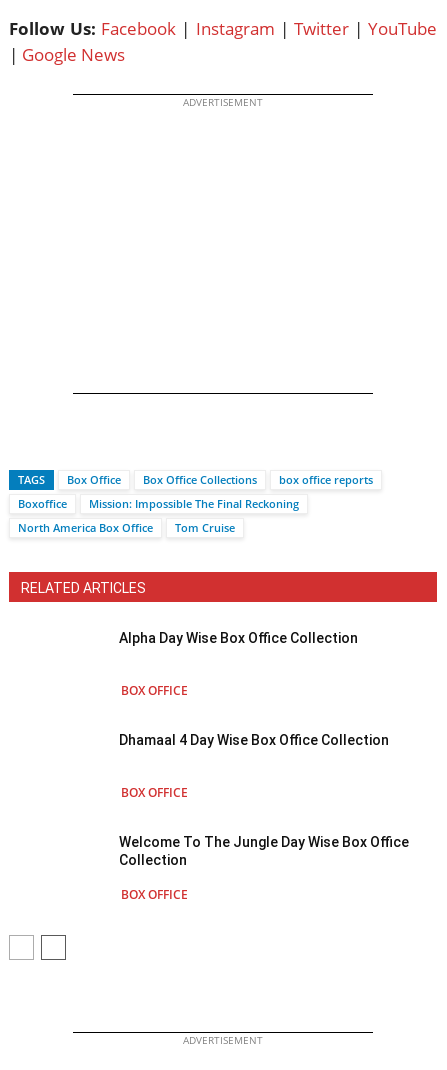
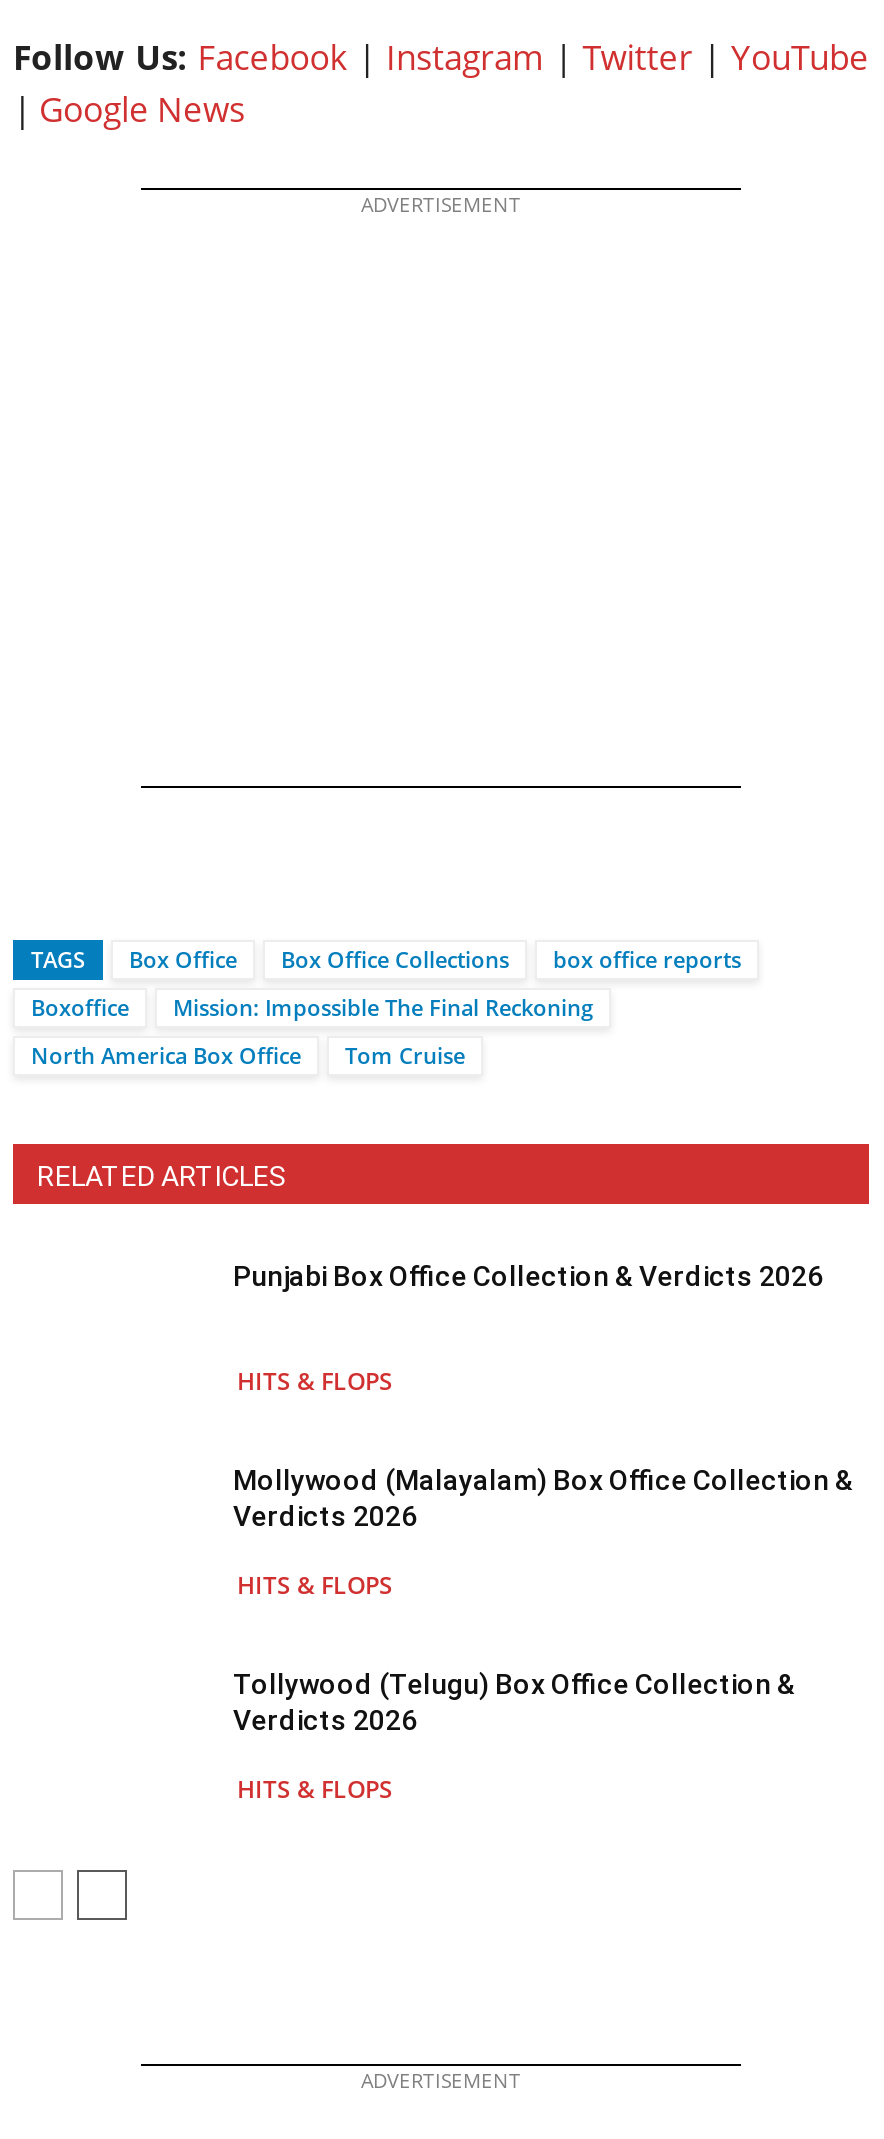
- Alpha Day Wise Box Office Collection
+ Punjabi Box Office Collection & Verdicts 2026

- BOX OFFICE
+ HITS & FLOPS

- Dhamaal 4 Day Wise Box Office Collection
+ Mollywood (Malayalam) Box Office Collection &
+ Verdicts 2026

- BOX OFFICE
+ HITS & FLOPS

- Welcome To The Jungle Day Wise Box Office
- Collection
+ Tollywood (Telugu) Box Office Collection &
+ Verdicts 2026

- BOX OFFICE
+ HITS & FLOPS
